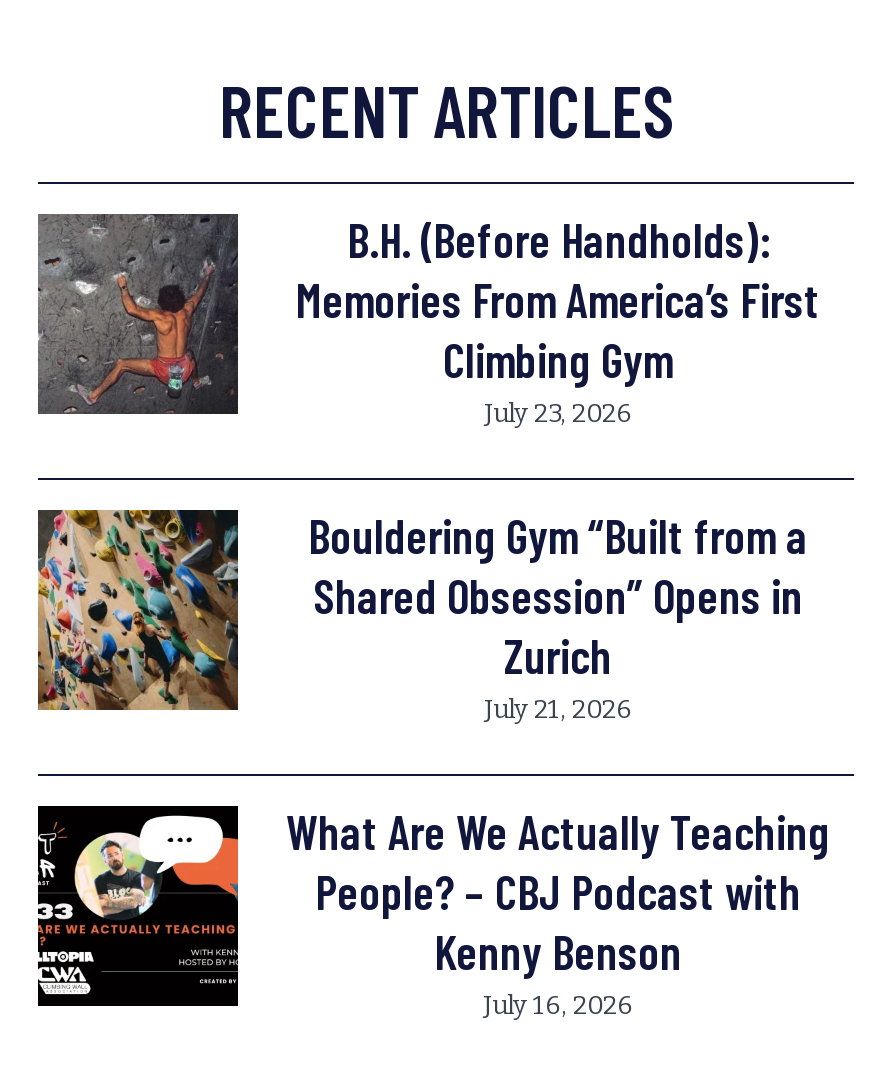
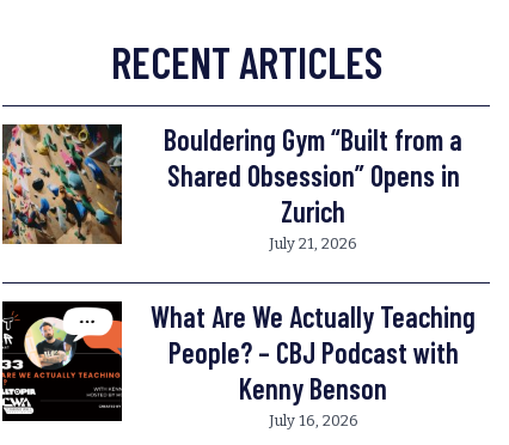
- [image]
- B.H. (Before Handholds):
- Memories From America’s First
- Climbing Gym
- July 23, 2026
